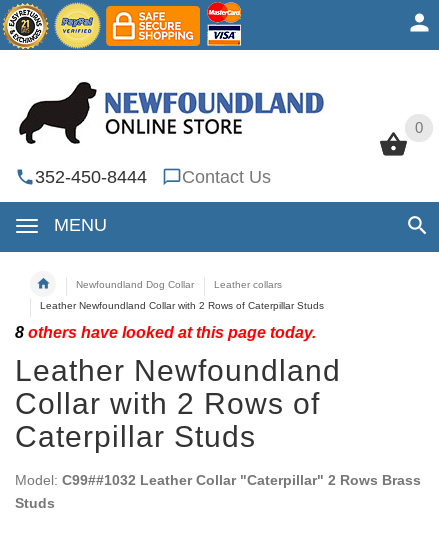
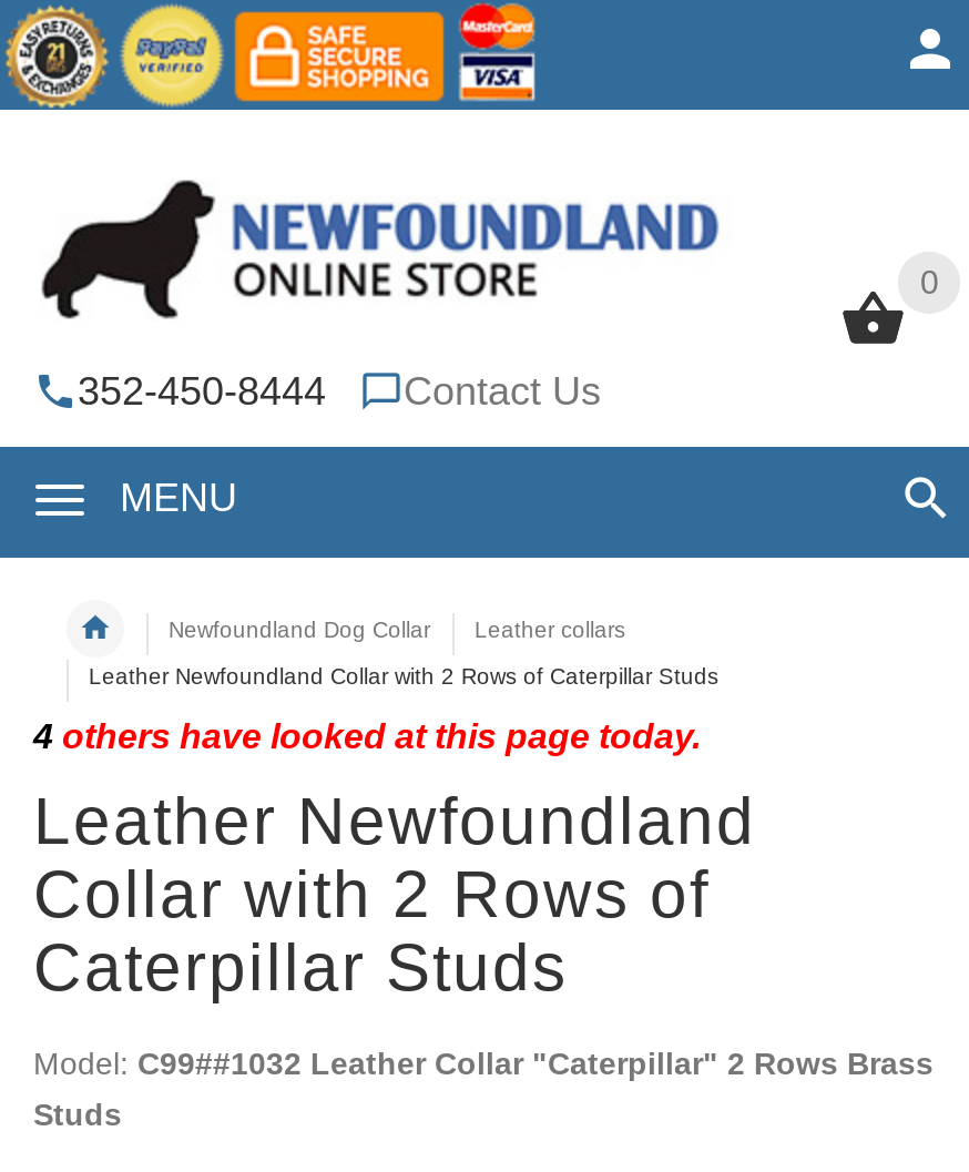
- 8 others have looked at this page today.
+ 4 others have looked at this page today.
